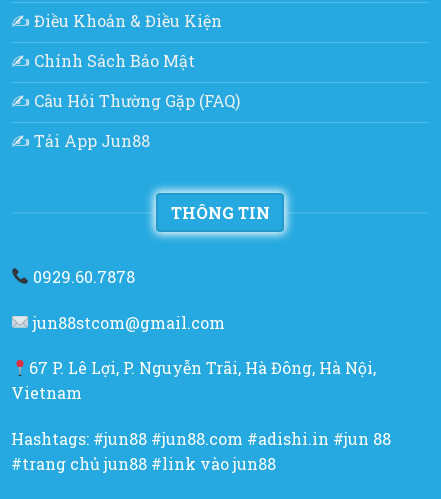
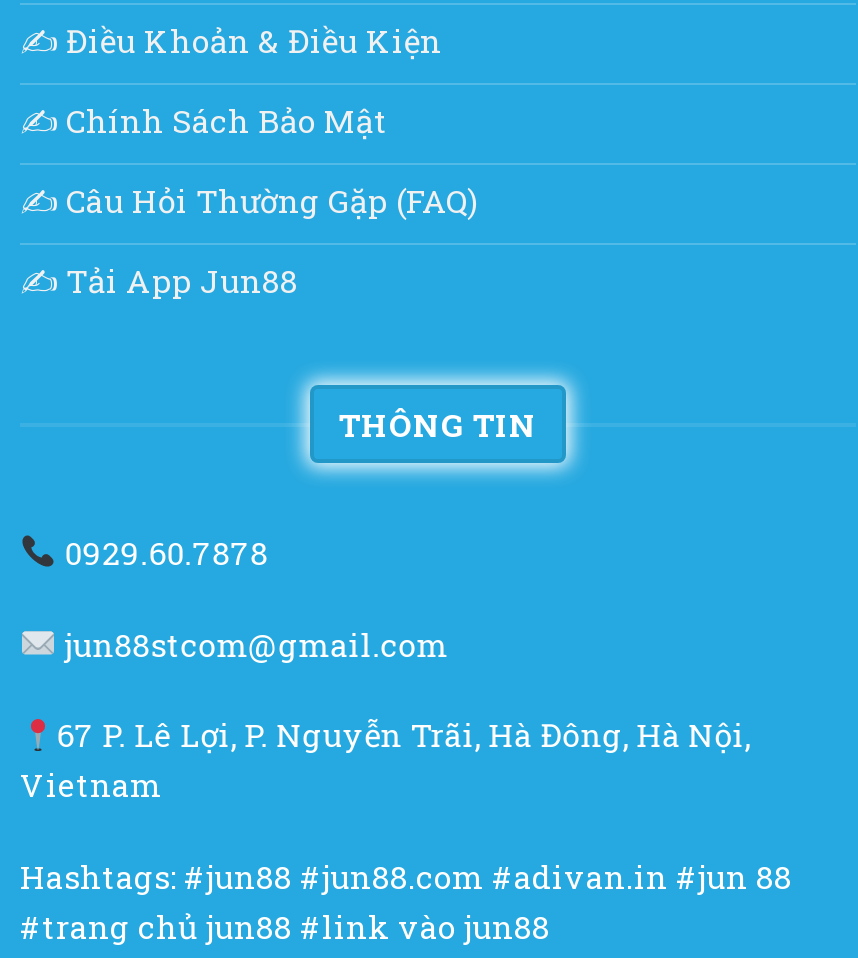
- Hashtags: #jun88 #jun88.com #adishi.in #jun 88
+ Hashtags: #jun88 #jun88.com #adivan.in #jun 88
